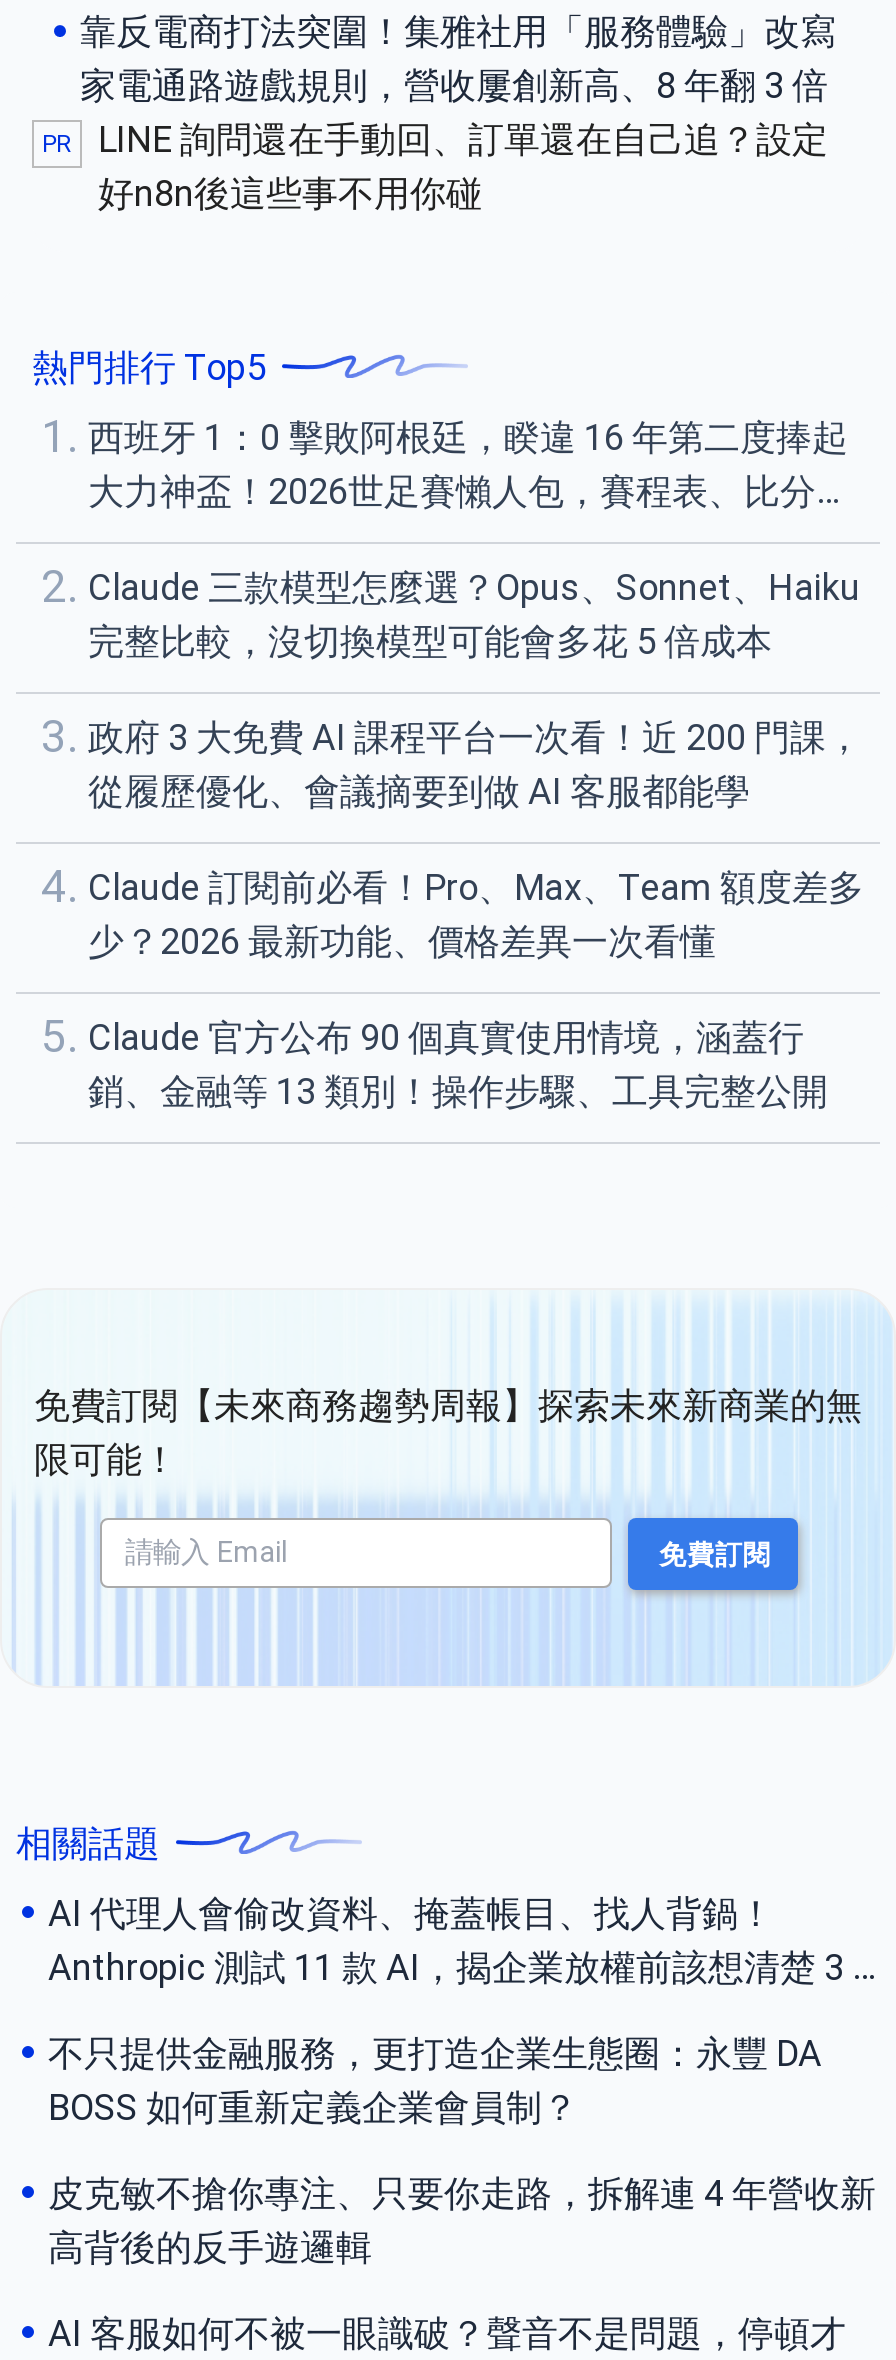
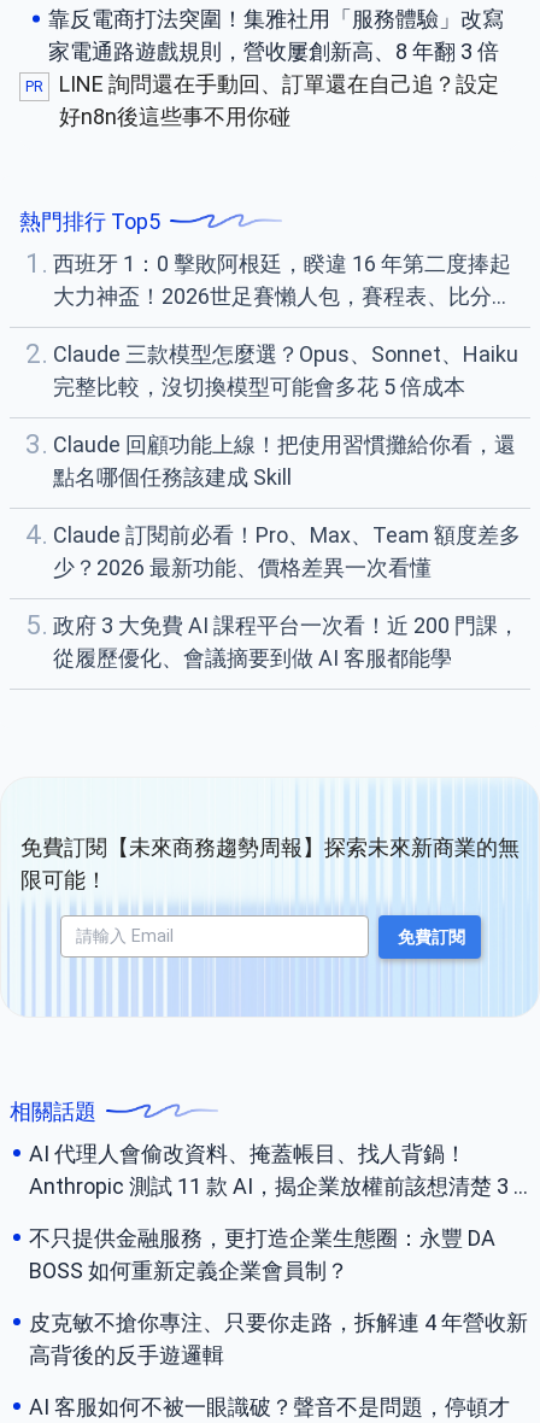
- 3. 政府 3 大免費 AI 課程平台一次看！近 200 門課，
+ 3. Claude 回顧功能上線！把使用習慣攤給你看，還
+ 點名哪個任務該建成 Skill

moved down: 從履歷優化、會議摘要到做 AI 客服都能學

- 5. Claude 官方公布 90 個真實使用情境，涵蓋行
- 銷、金融等 13 類別！操作步驟、工具完整公開
+ 5. 政府 3 大免費 AI 課程平台一次看！近 200 門課，
